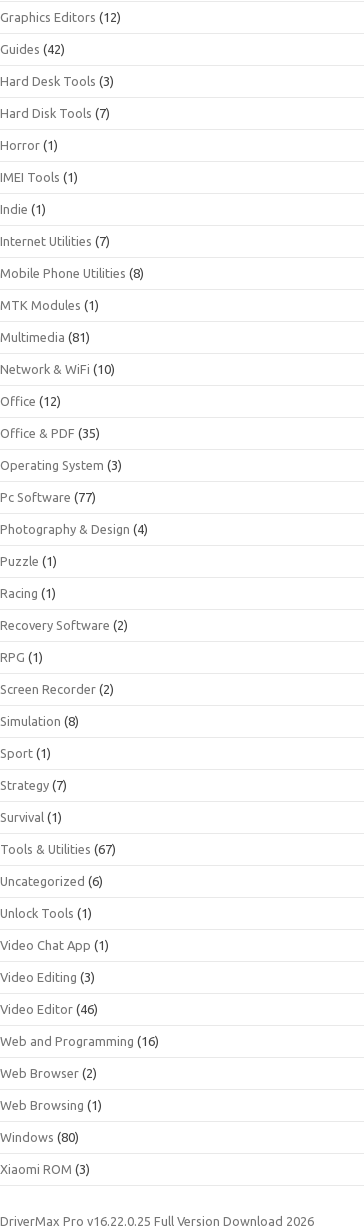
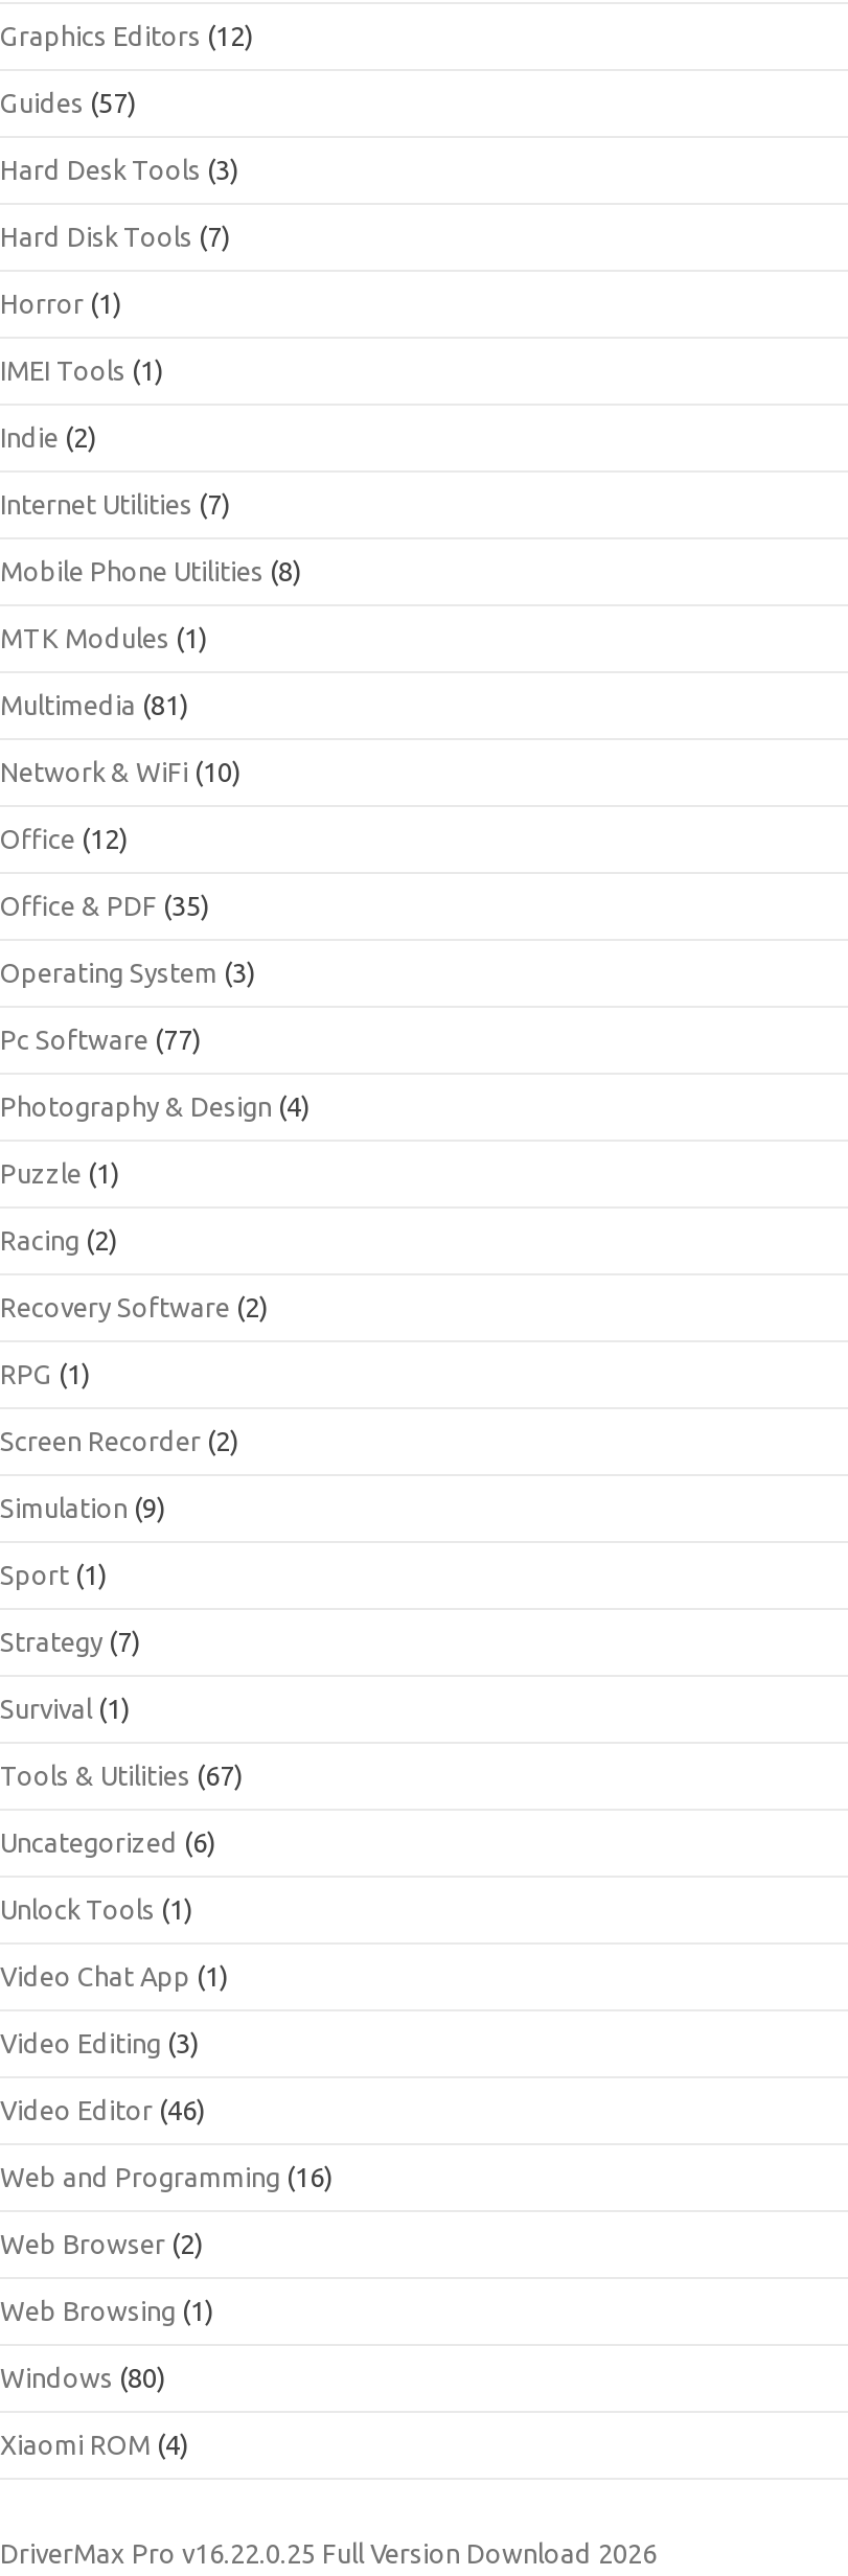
- Guides (42)
+ Guides (57)

- Indie (1)
+ Indie (2)

- Racing (1)
+ Racing (2)

- Simulation (8)
+ Simulation (9)

- Xiaomi ROM (3)
+ Xiaomi ROM (4)
